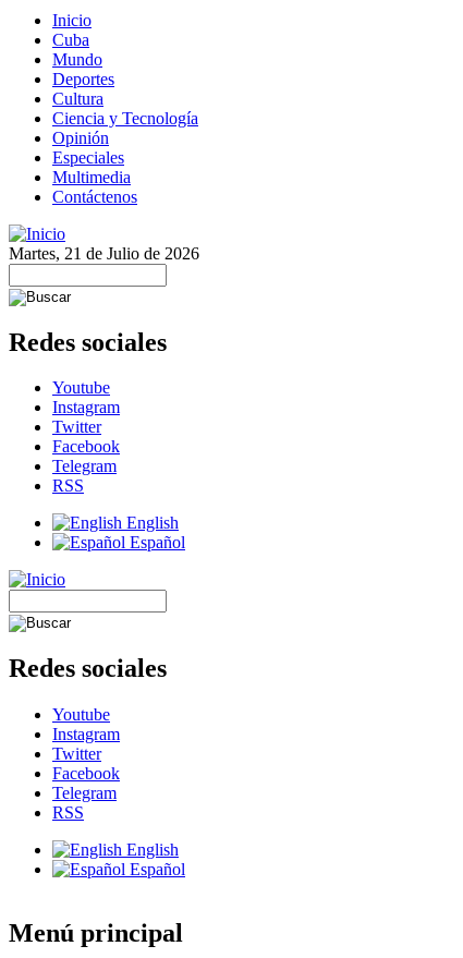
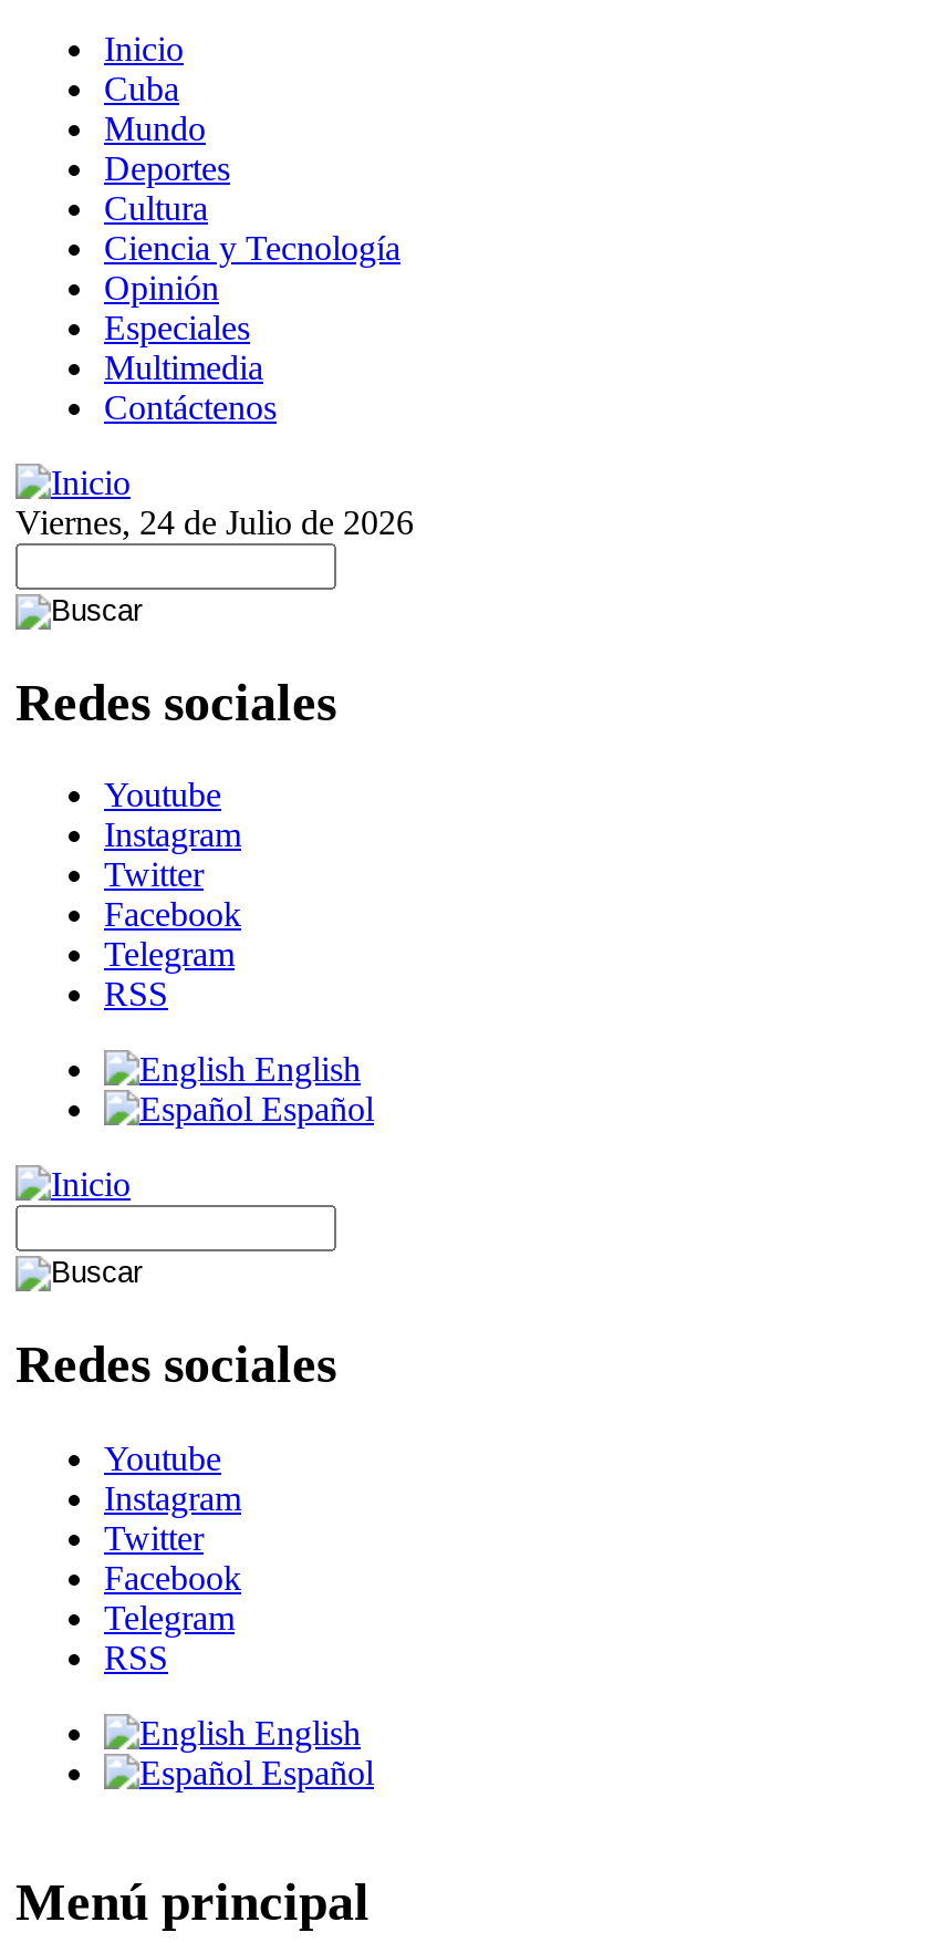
- Martes, 21 de Julio de 2026
+ Viernes, 24 de Julio de 2026
